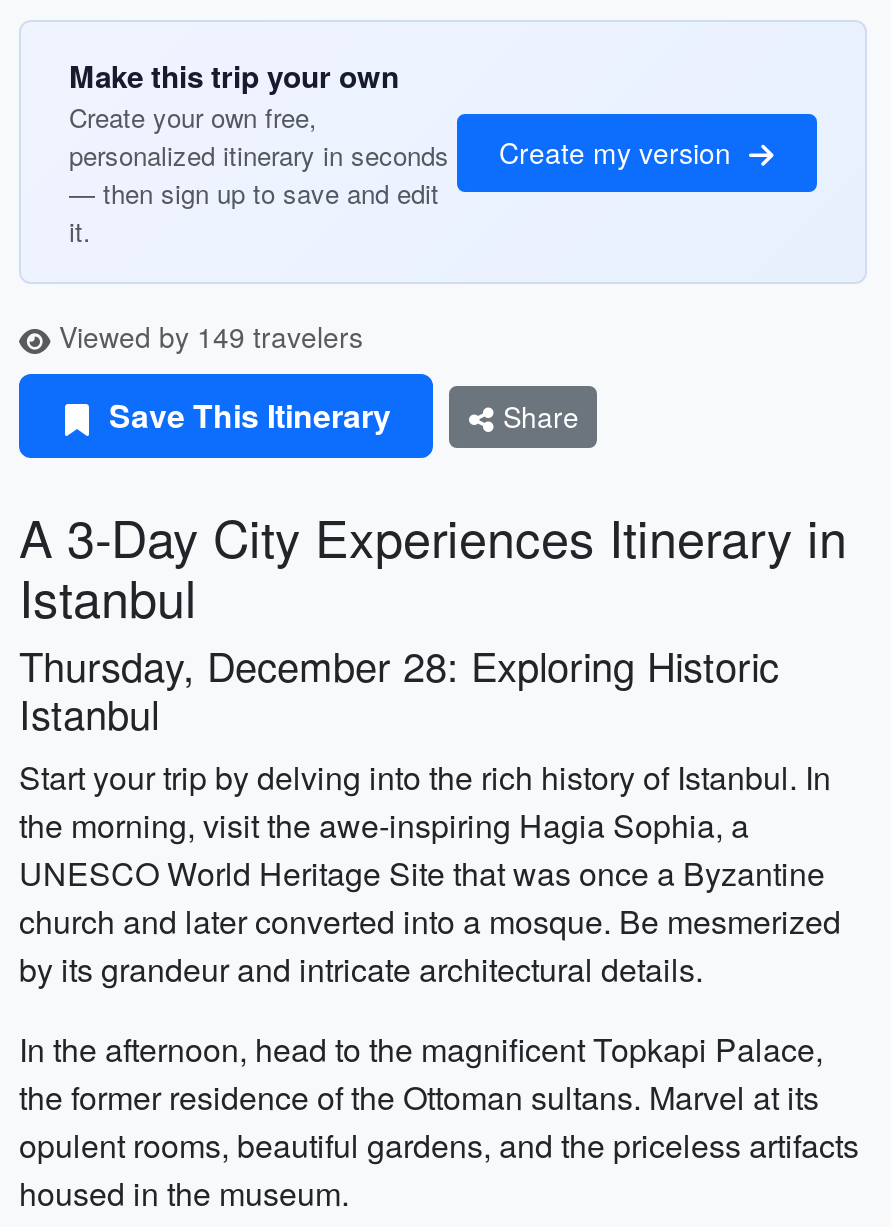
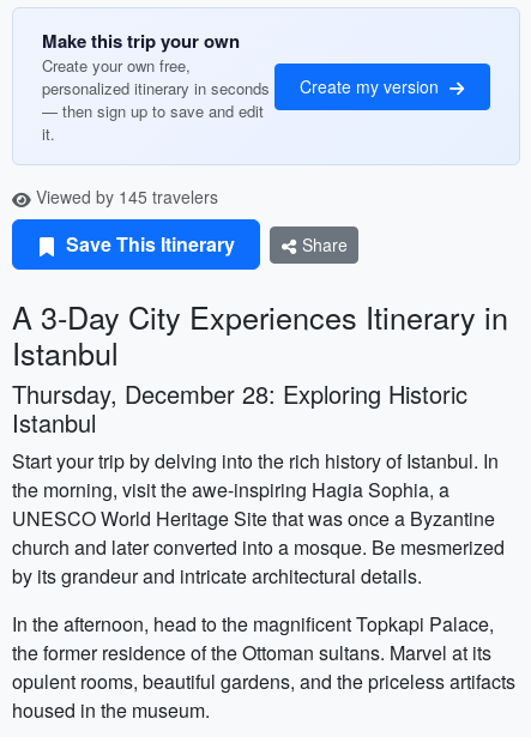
- Viewed by 149 travelers
+ Viewed by 145 travelers
